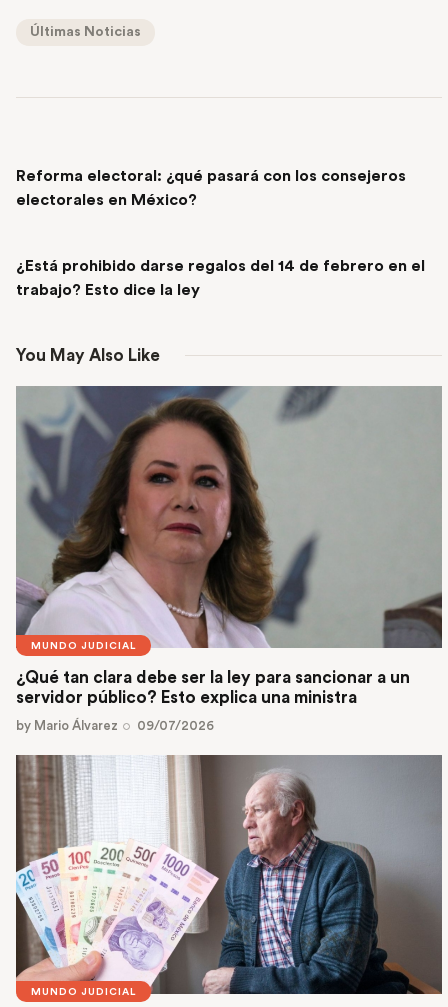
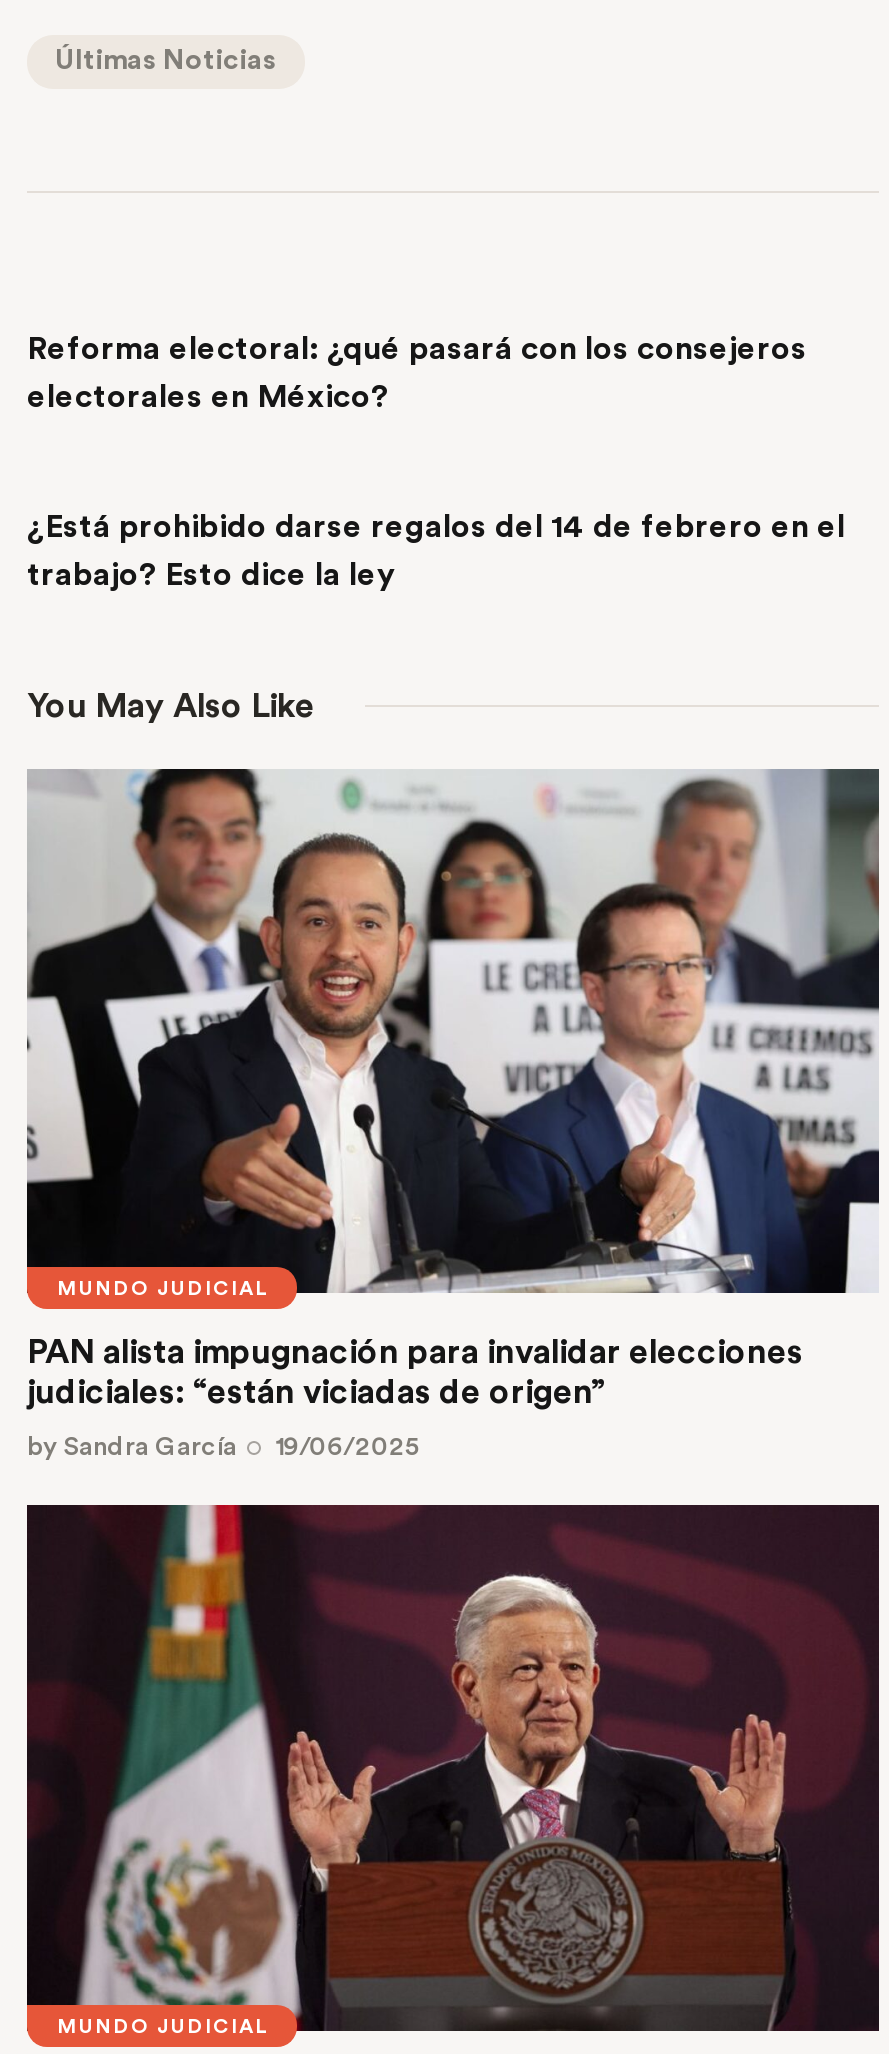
- [image]
- ¿Qué tan clara debe ser la ley para sancionar a un
- servidor público? Esto explica una ministra
+ [image]
+ PAN alista impugnación para invalidar elecciones
+ judiciales: “están viciadas de origen”

- by Mario Álvarez
- 09/07/2026
+ by Sandra García
+ 19/06/2025

- [image]
+ [image]
